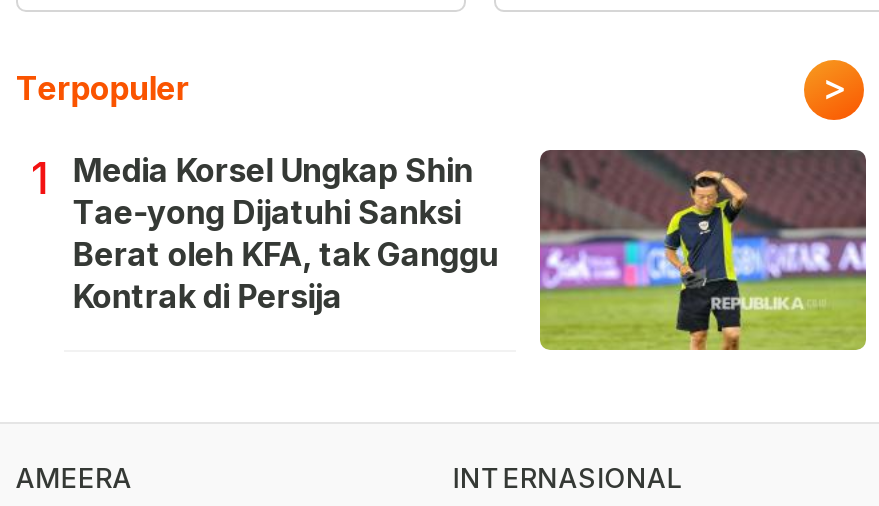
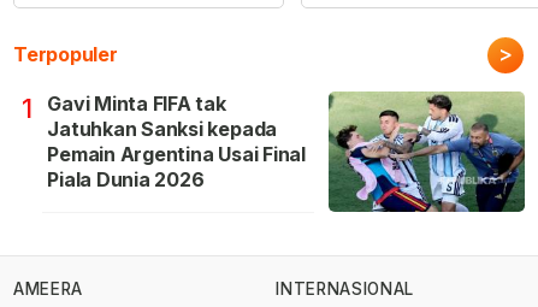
- [image]
- Media Korsel Ungkap Shin
- Tae-yong Dijatuhi Sanksi
- Berat oleh KFA, tak Ganggu
- Kontrak di Persija
+ [image]
+ Gavi Minta FIFA tak
+ Jatuhkan Sanksi kepada
+ Pemain Argentina Usai Final
+ Piala Dunia 2026
